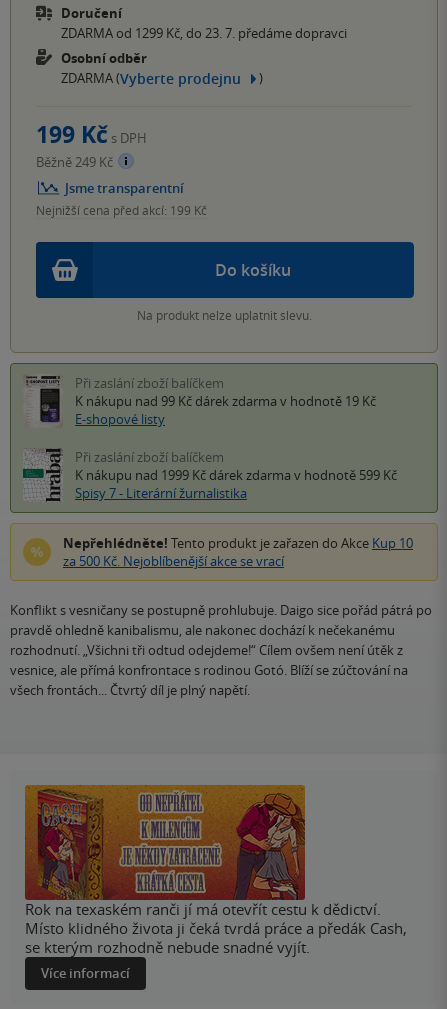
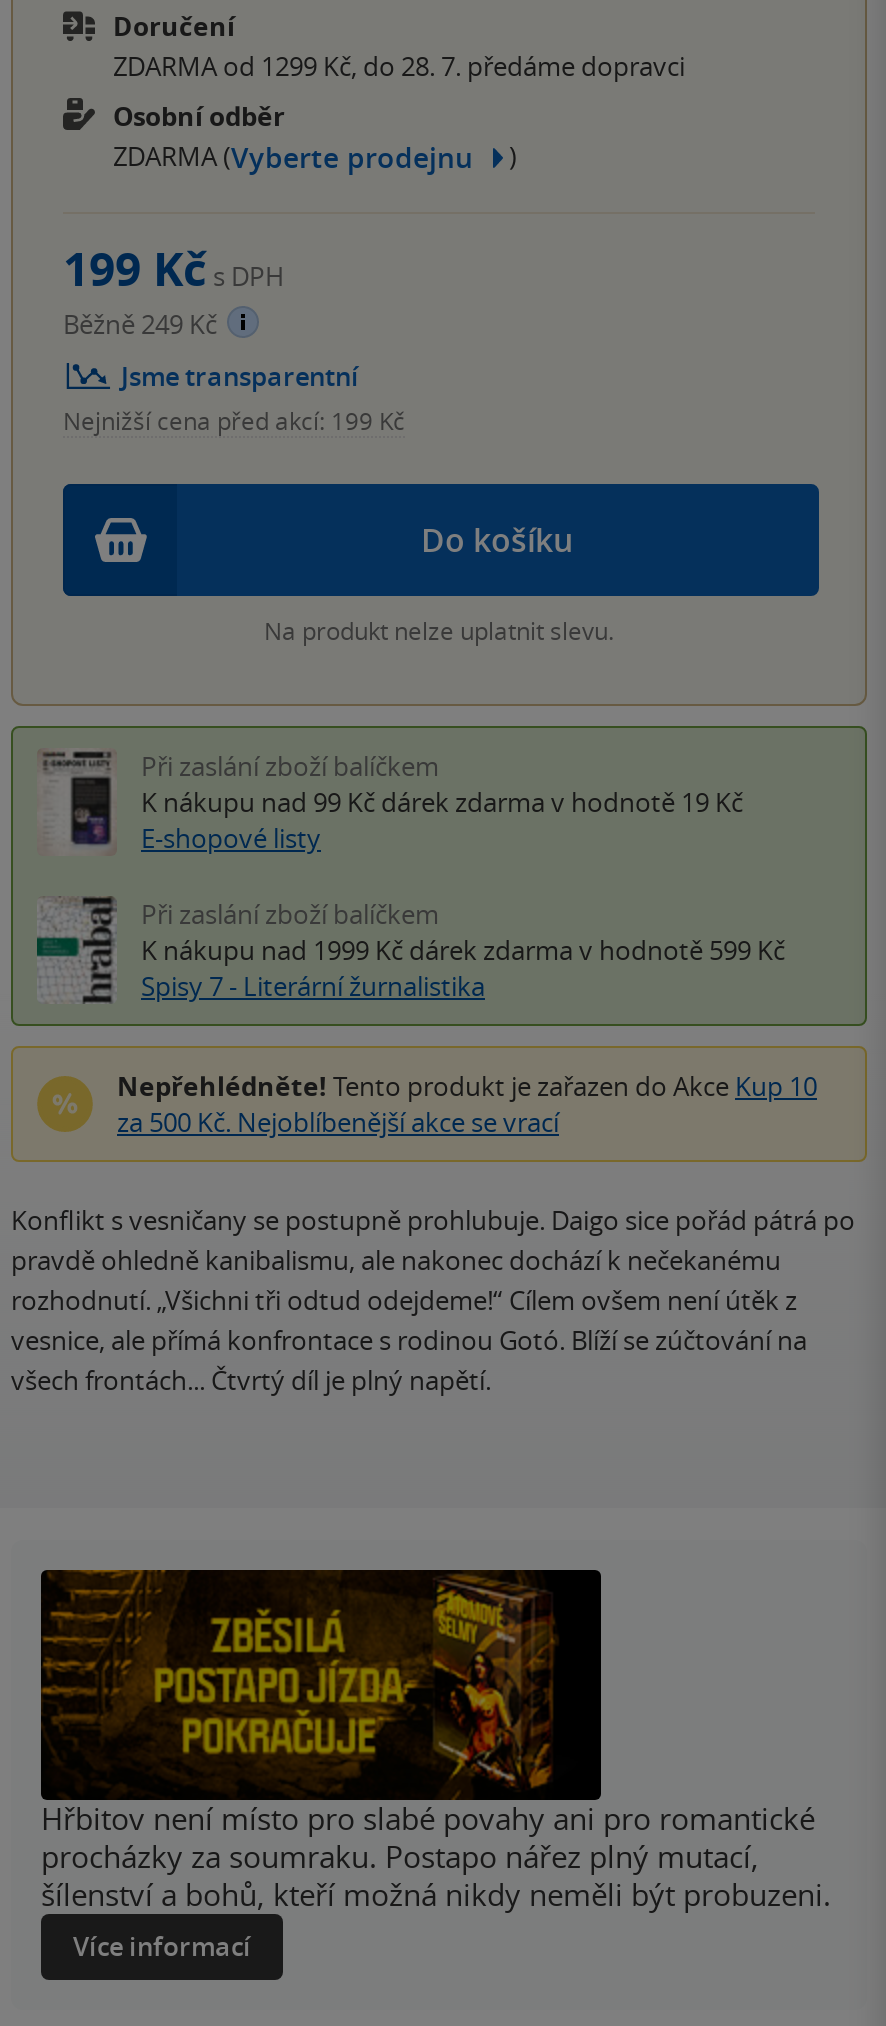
- ZDARMA od 1299 Kč, do 23. 7. předáme dopravci
+ ZDARMA od 1299 Kč, do 28. 7. předáme dopravci

- [image]
- Rok na texaském ranči jí má otevřít cestu k dědictví.
- Místo klidného života ji čeká tvrdá práce a předák Cash,
- se kterým rozhodně nebude snadné vyjít.
+ [image]
+ Hřbitov není místo pro slabé povahy ani pro romantické
+ procházky za soumraku. Postapo nářez plný mutací,
+ šílenství a bohů, kteří možná nikdy neměli být probuzeni.
